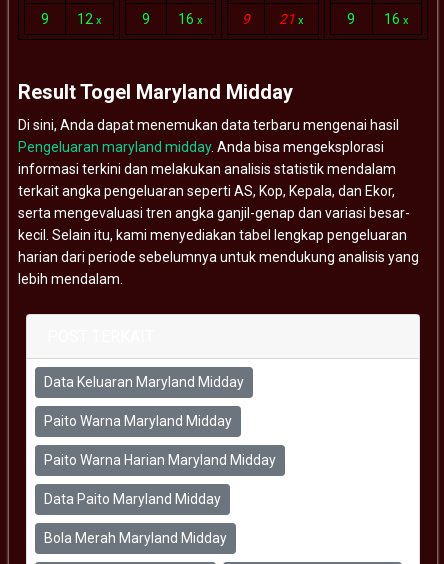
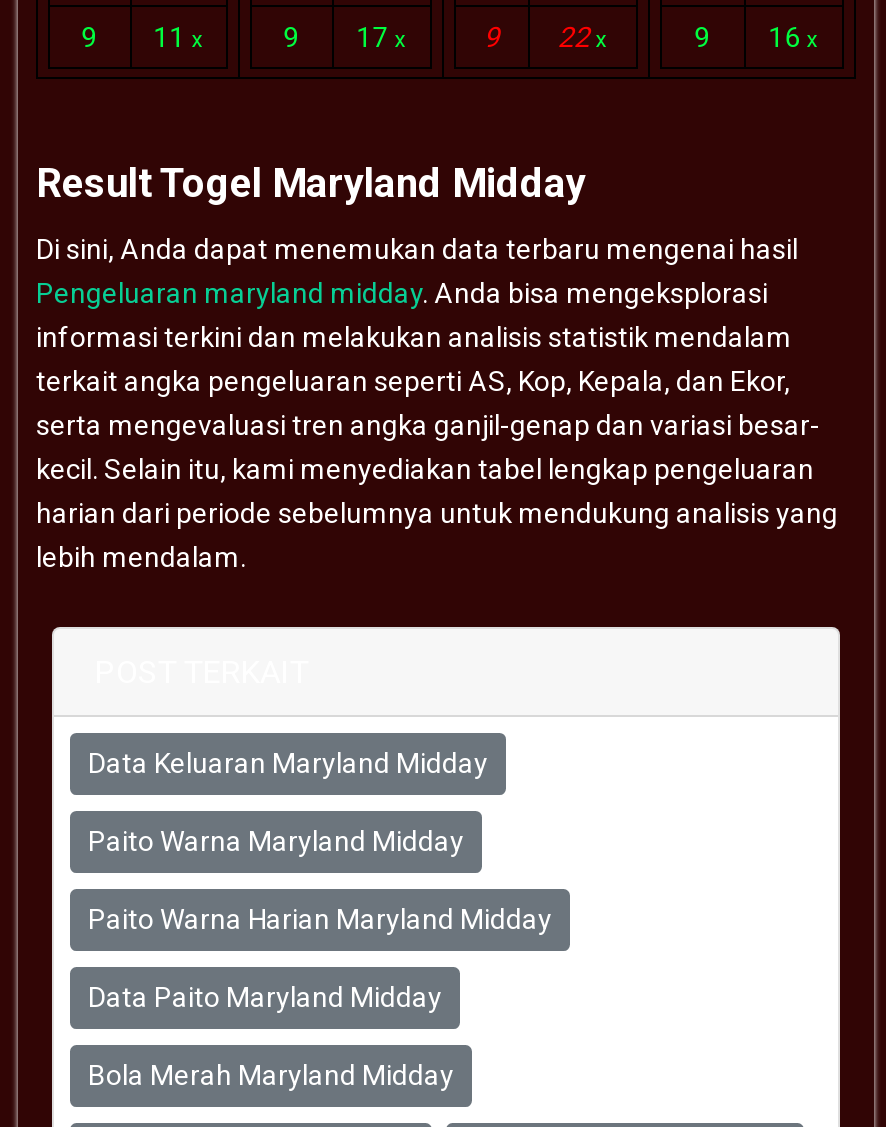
- 9 12 x
+ 9 11 x

- 9 16 x
+ 9 17 x

- 9 21 x
+ 9 22 x
